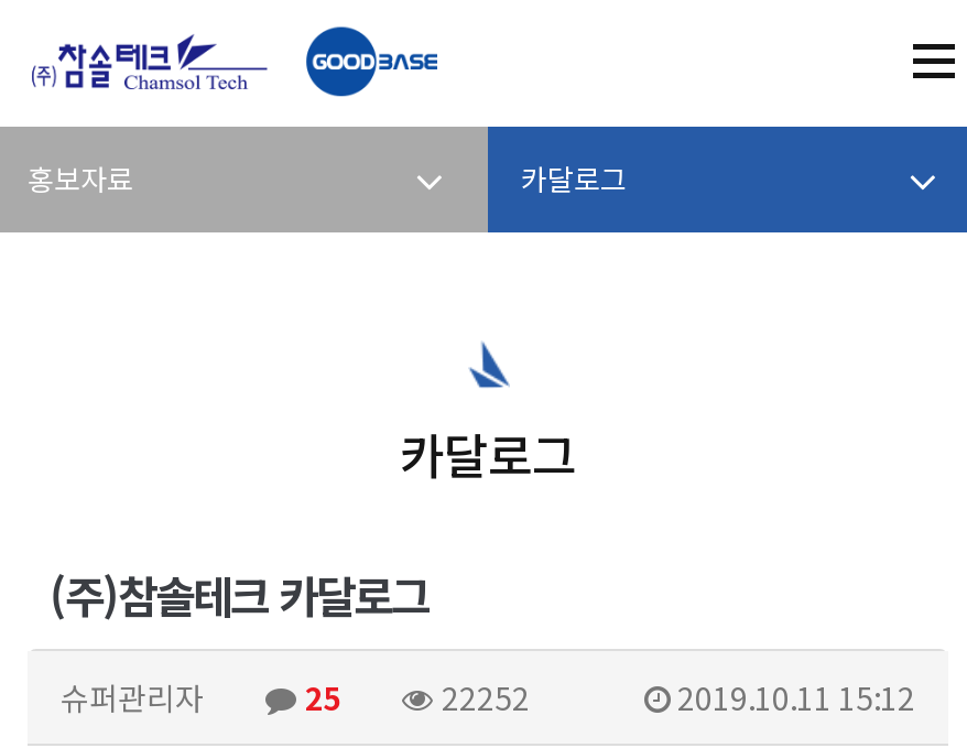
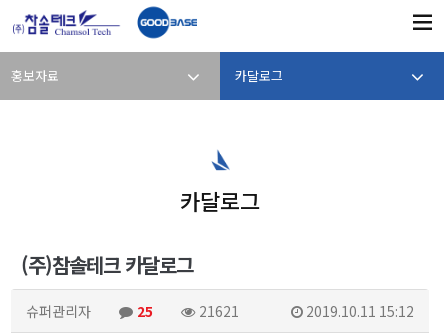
- 22252
+ 21621
